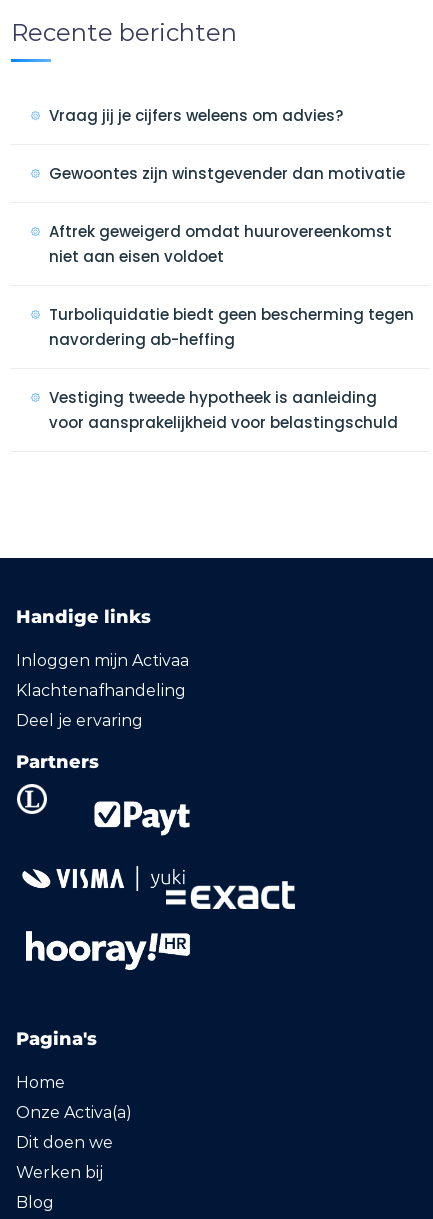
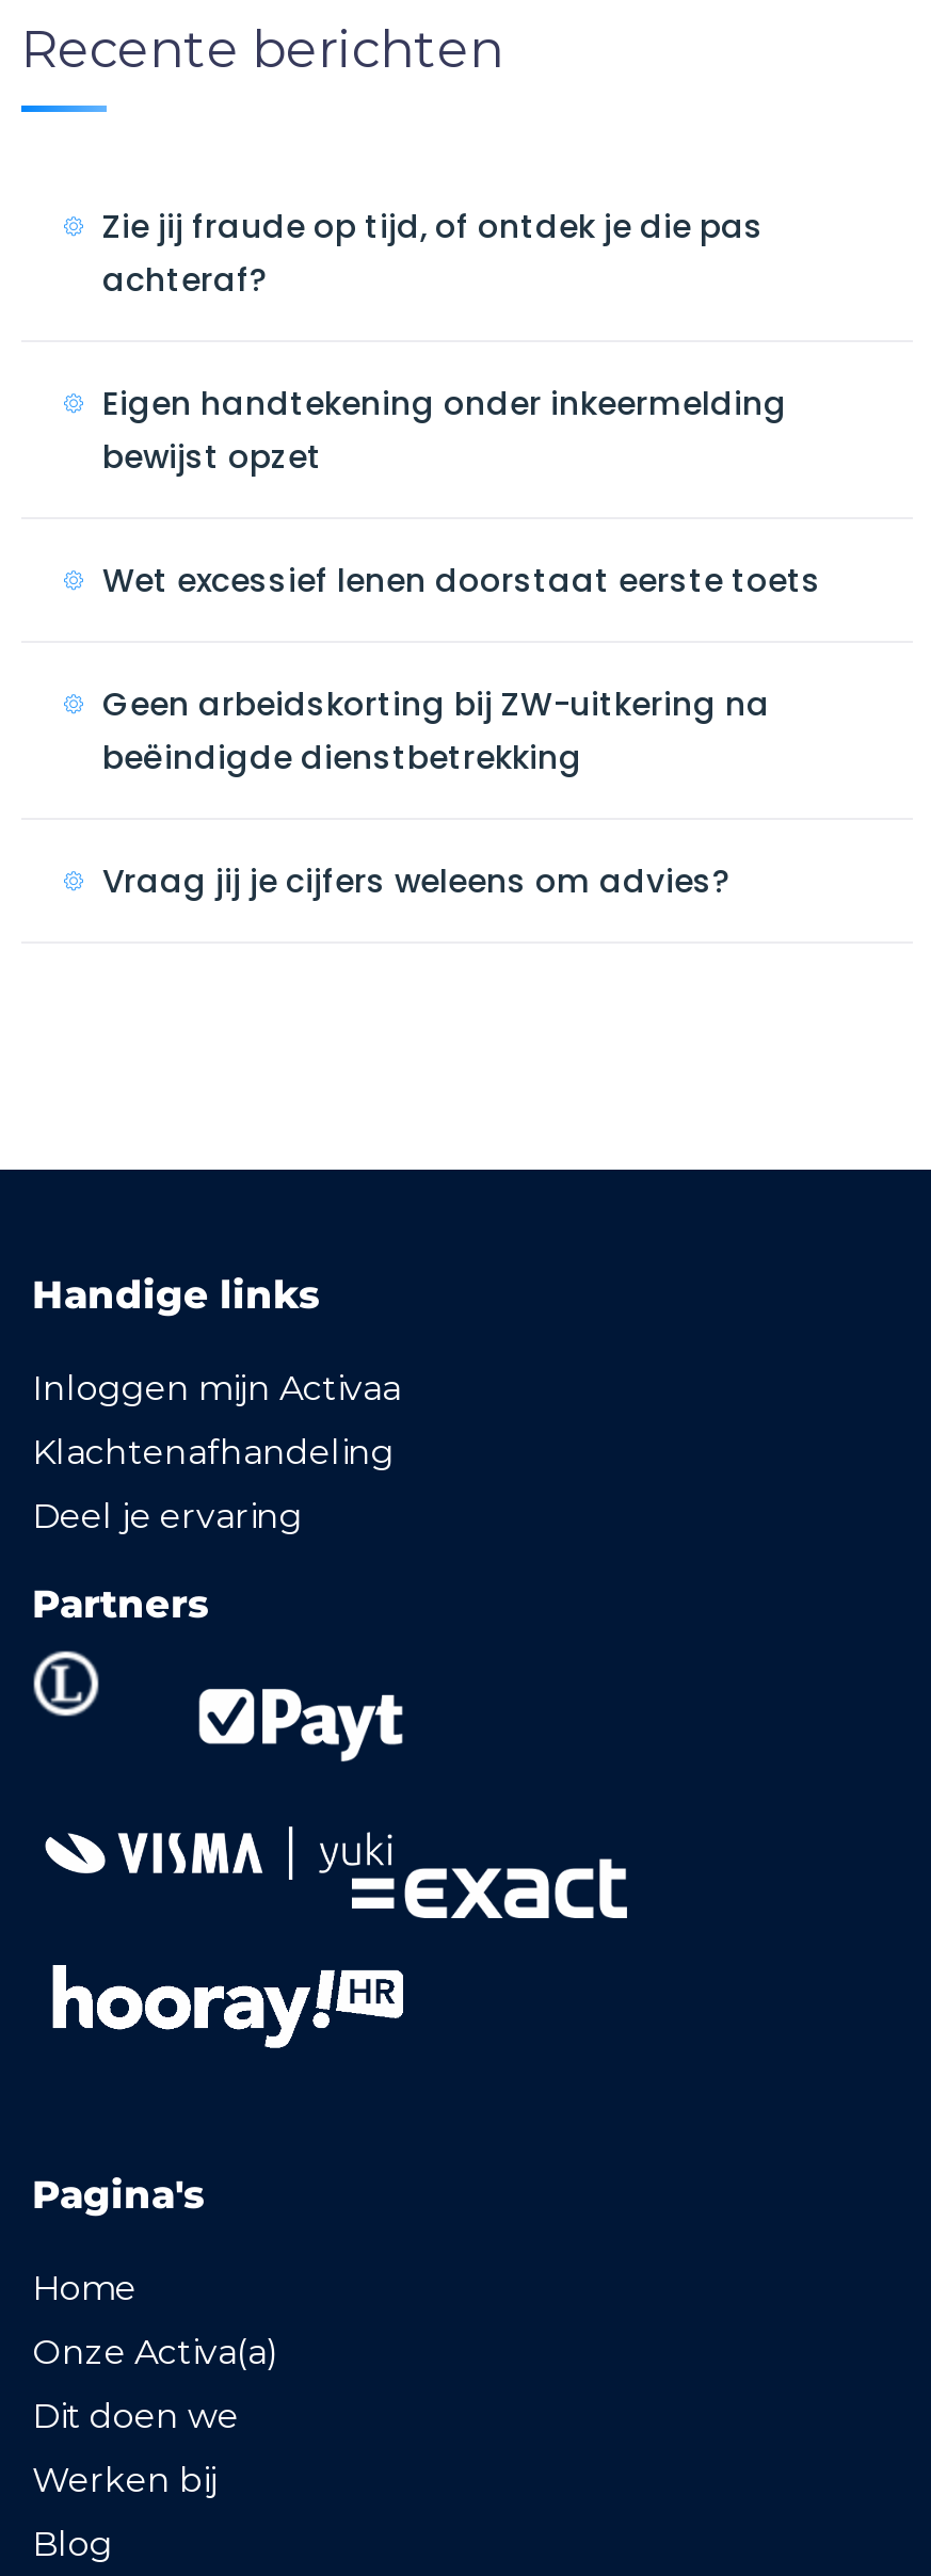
+ Zie jij fraude op tijd, of ontdek je die pas
+ achteraf?
+ Eigen handtekening onder inkeermelding
+ bewijst opzet
+ Wet excessief lenen doorstaat eerste toets
+ Geen arbeidskorting bij ZW-uitkering na
+ beëindigde dienstbetrekking

moved down: Vraag jij je cijfers weleens om advies?

- Gewoontes zijn winstgevender dan motivatie
- Aftrek geweigerd omdat huurovereenkomst
- niet aan eisen voldoet
- Turboliquidatie biedt geen bescherming tegen
- navordering ab-heffing
- Vestiging tweede hypotheek is aanleiding
- voor aansprakelijkheid voor belastingschuld
